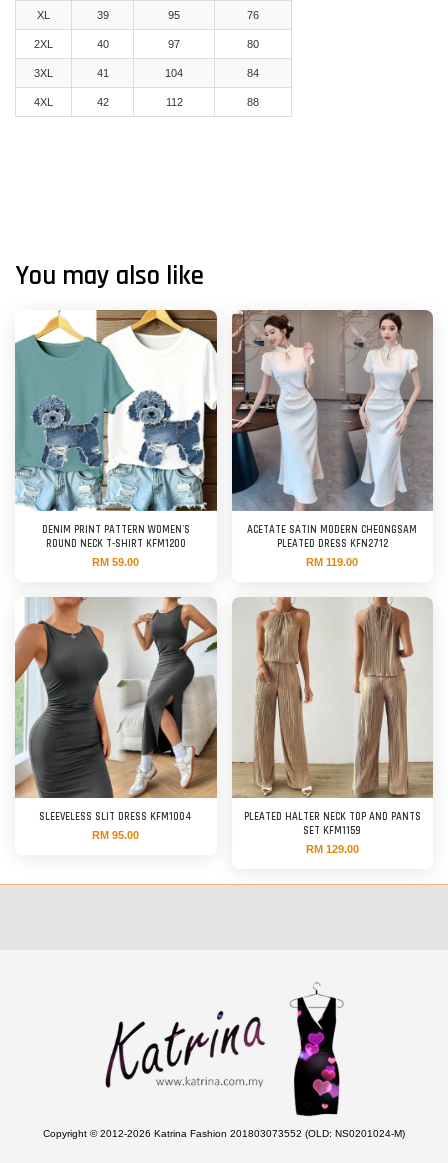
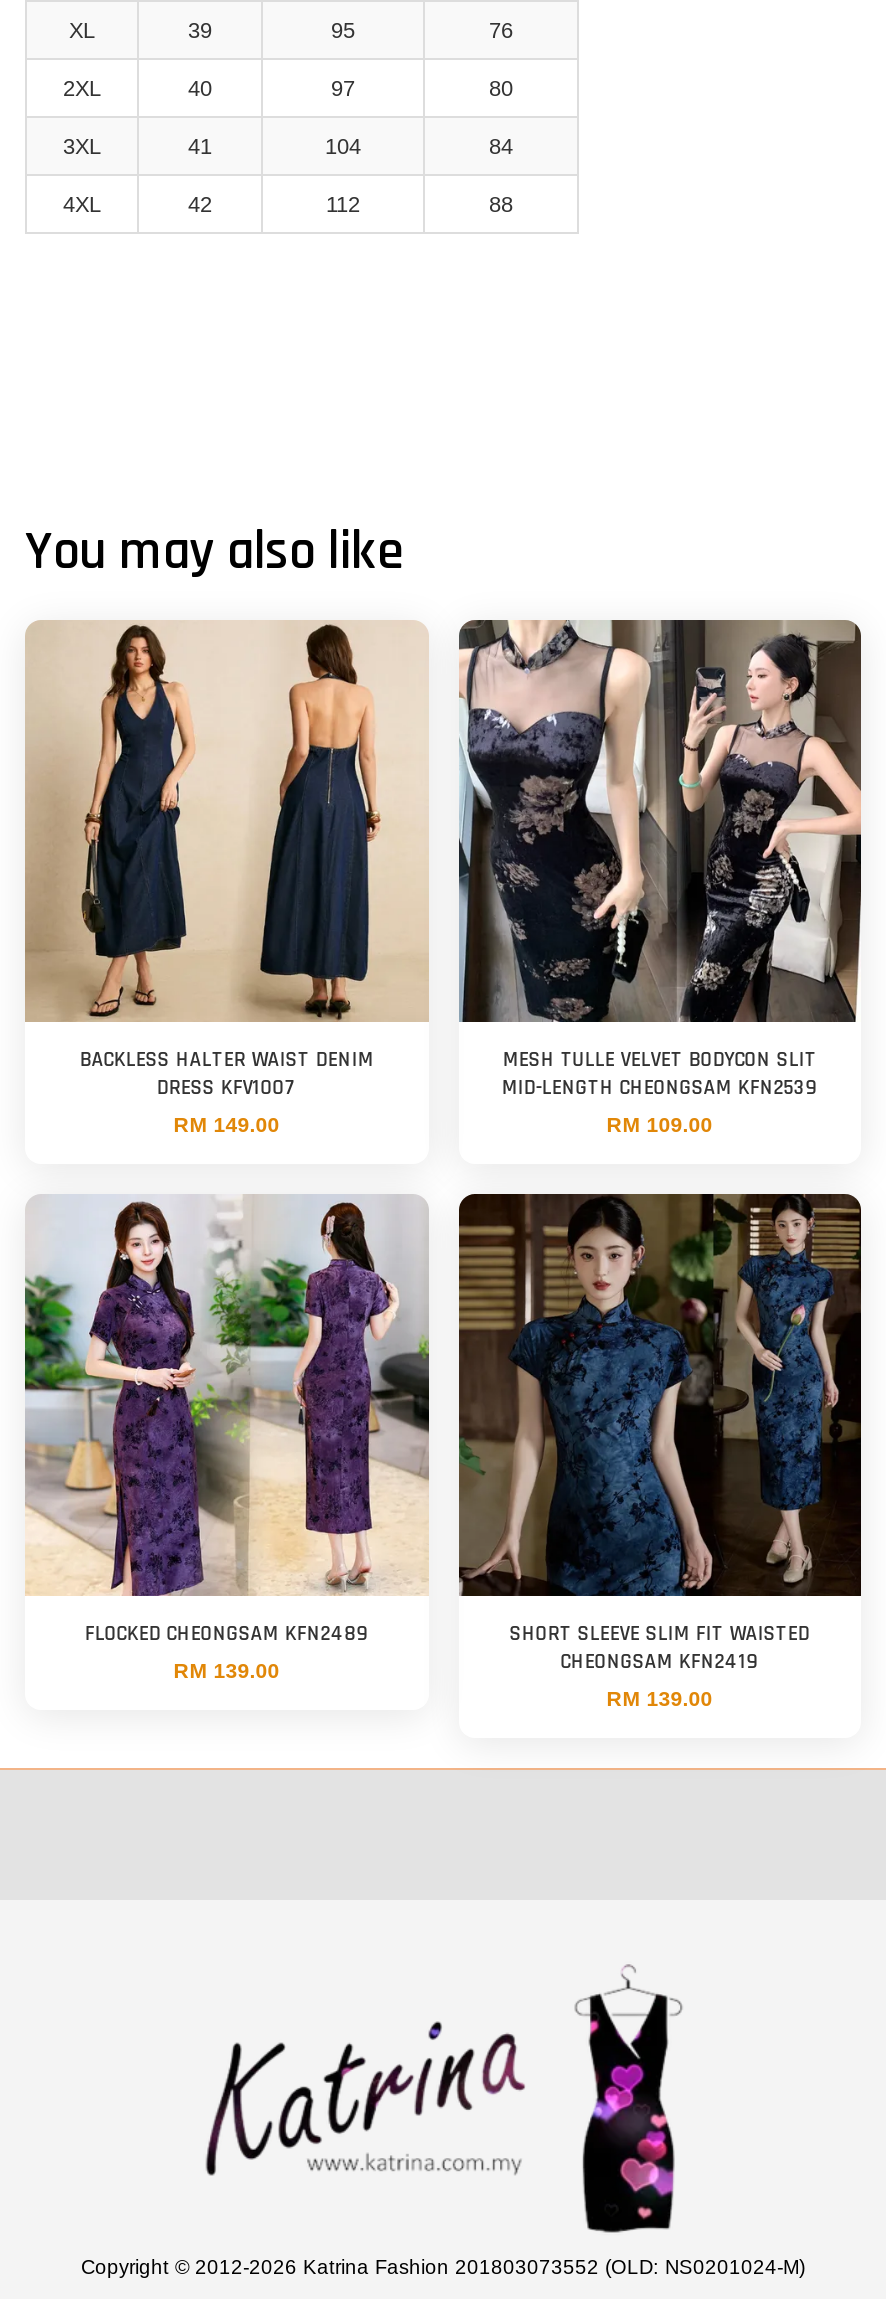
- [image]
- DENIM PRINT PATTERN WOMEN'S
- ROUND NECK T-SHIRT KFM1200
- RM 59.00
+ [image]
+ BACKLESS HALTER WAIST DENIM
+ DRESS KFV1007
+ RM 149.00

- [image]
- ACETATE SATIN MODERN CHEONGSAM
- PLEATED DRESS KFN2712
- RM 119.00
+ [image]
+ MESH TULLE VELVET BODYCON SLIT
+ MID-LENGTH CHEONGSAM KFN2539
+ RM 109.00

- [image]
- SLEEVELESS SLIT DRESS KFM1004
- RM 95.00
+ [image]
+ FLOCKED CHEONGSAM KFN2489
+ RM 139.00

- [image]
- PLEATED HALTER NECK TOP AND PANTS
- SET KFM1159
- RM 129.00
+ [image]
+ SHORT SLEEVE SLIM FIT WAISTED
+ CHEONGSAM KFN2419
+ RM 139.00
